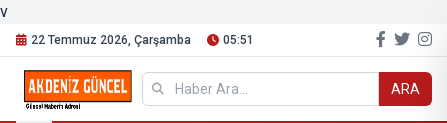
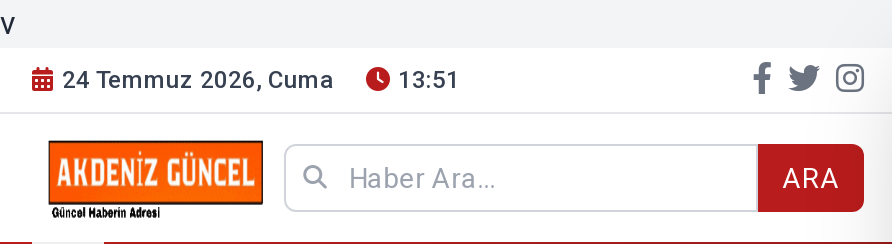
- 22 Temmuz 2026, Çarşamba
+ 24 Temmuz 2026, Cuma

- 05:51
+ 13:51
